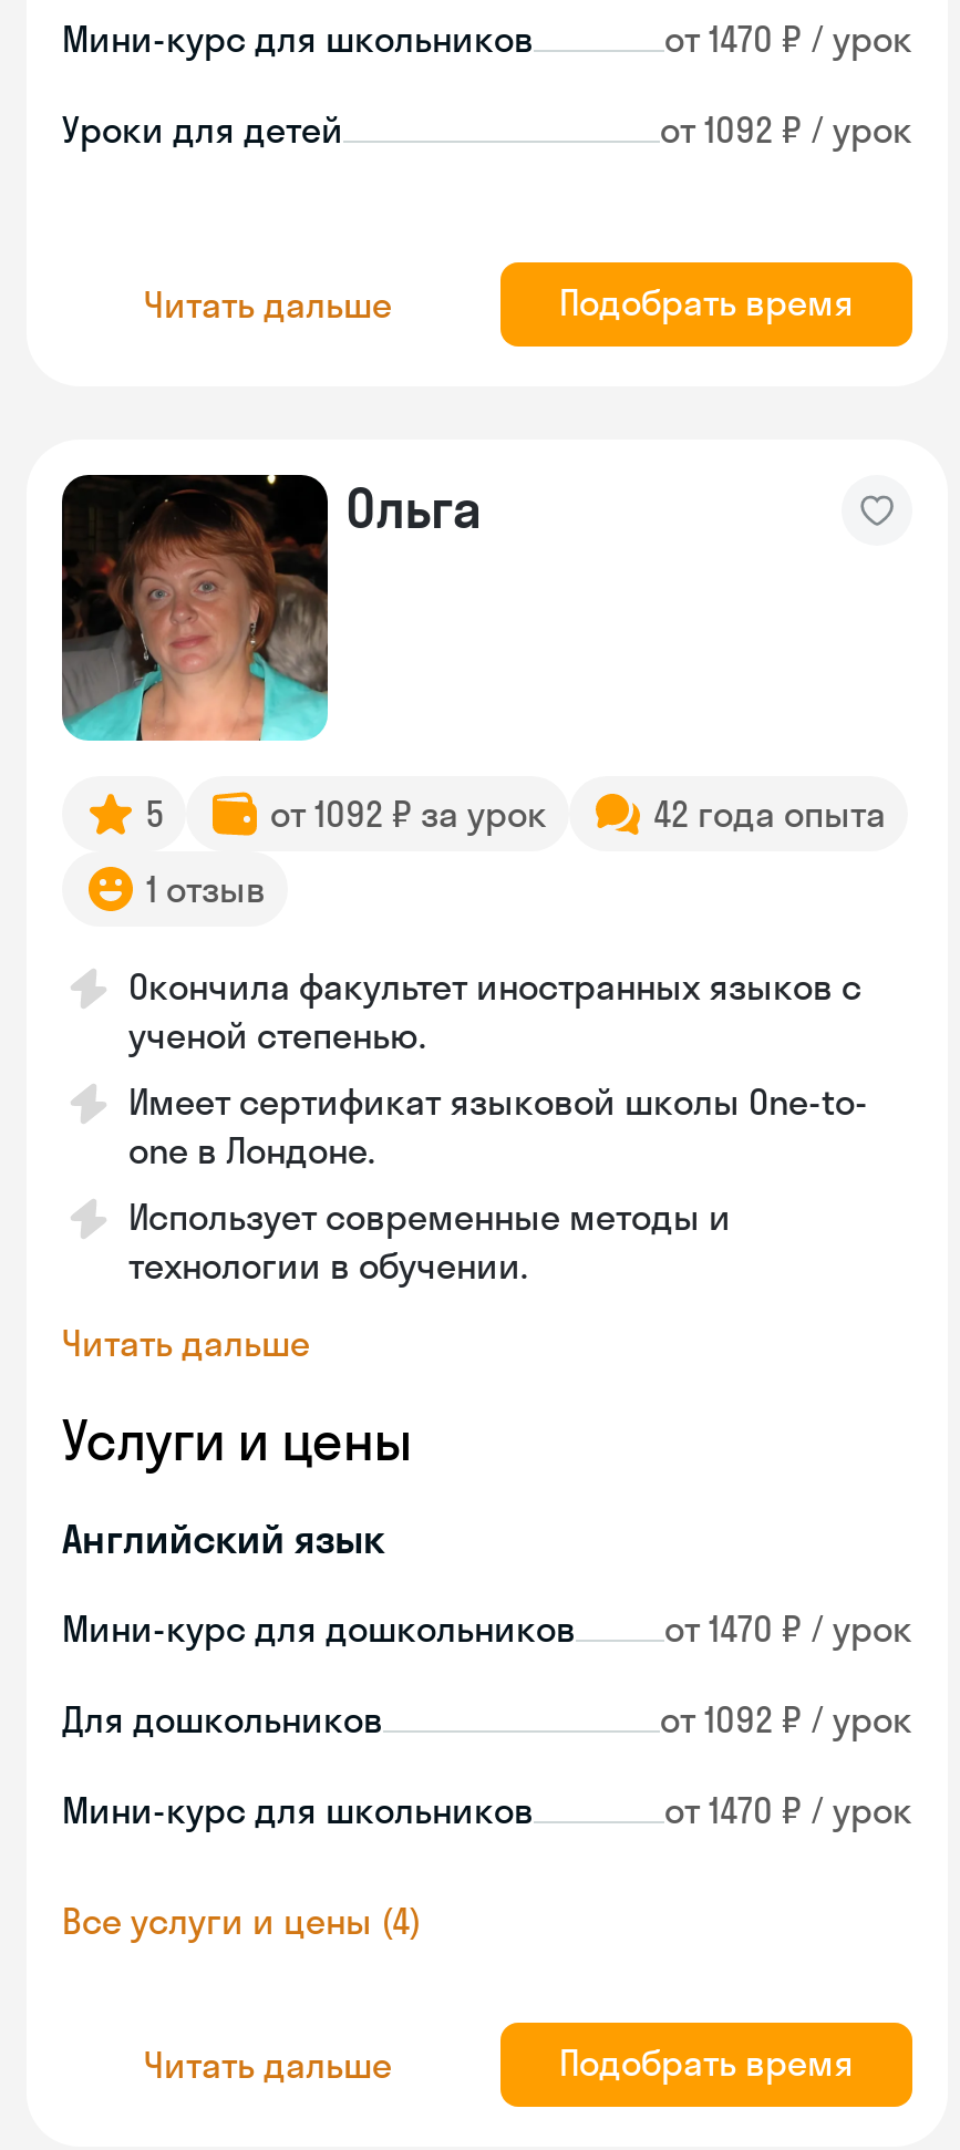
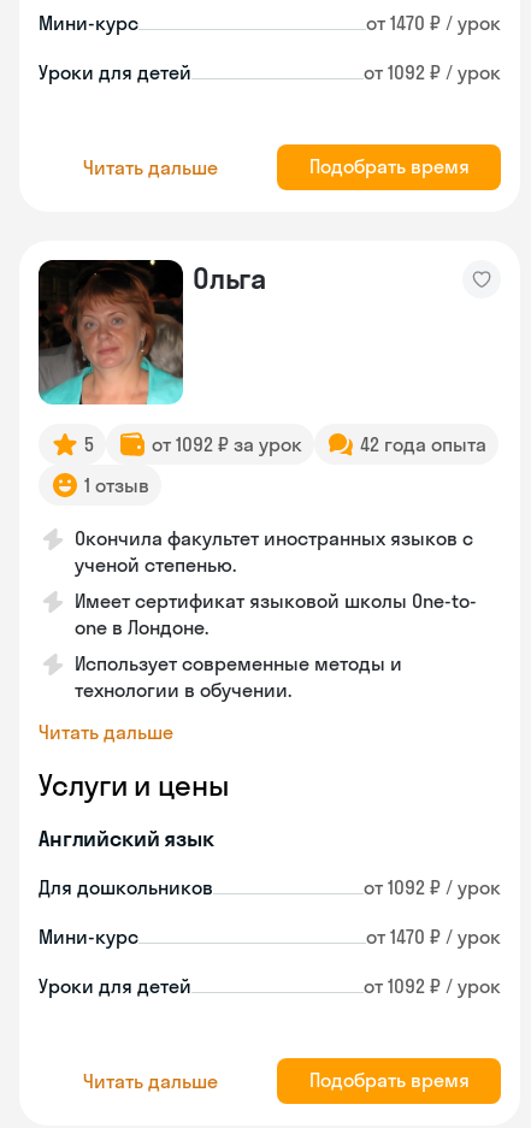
- Мини-курс для школьников
+ Мини-курс

- Мини-курс для дошкольников
- от 1470 ₽ / урок

- Мини-курс для школьников
+ Мини-курс

- Все услуги и цены (4)
+ Уроки для детей
+ от 1092 ₽ / урок
